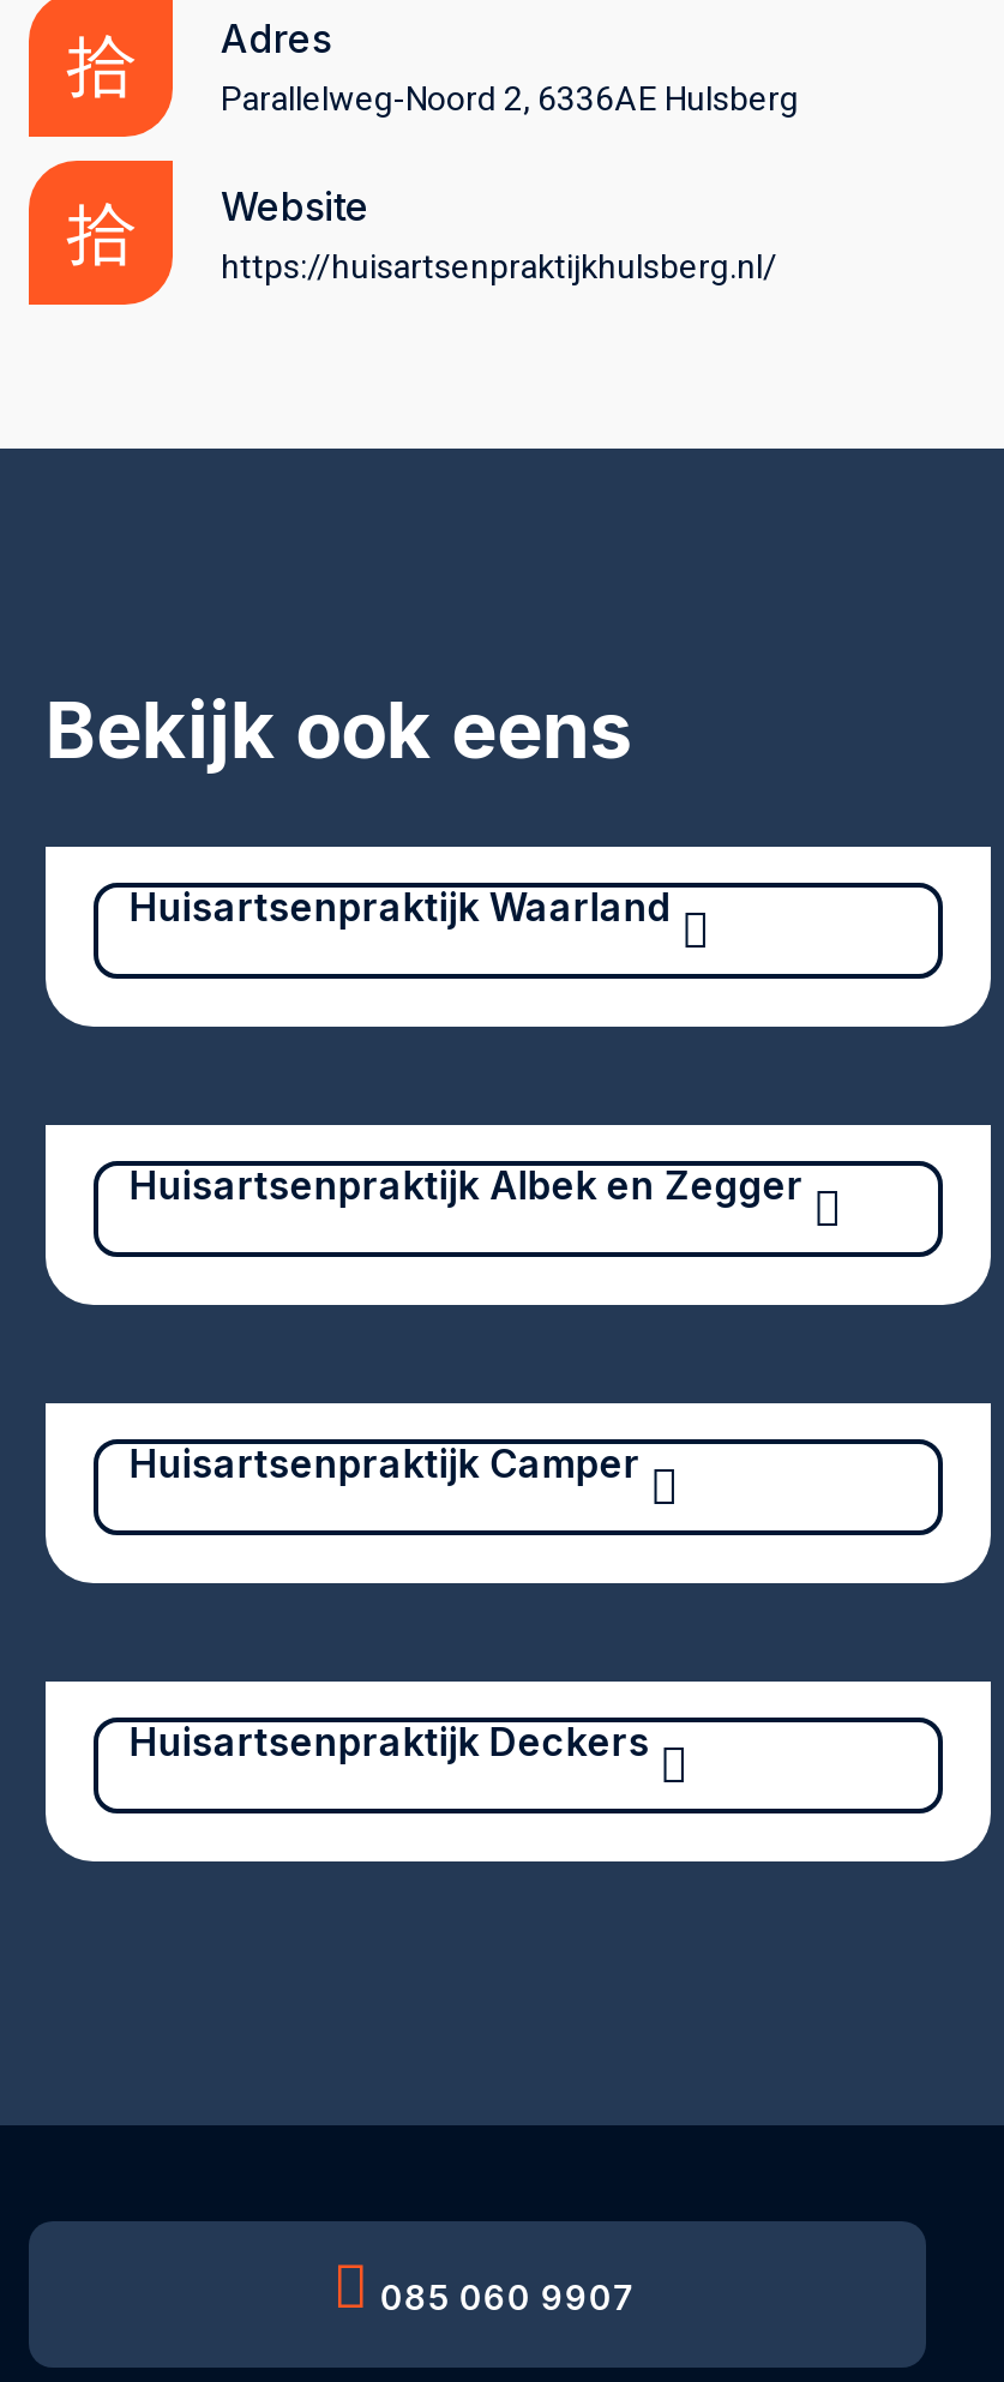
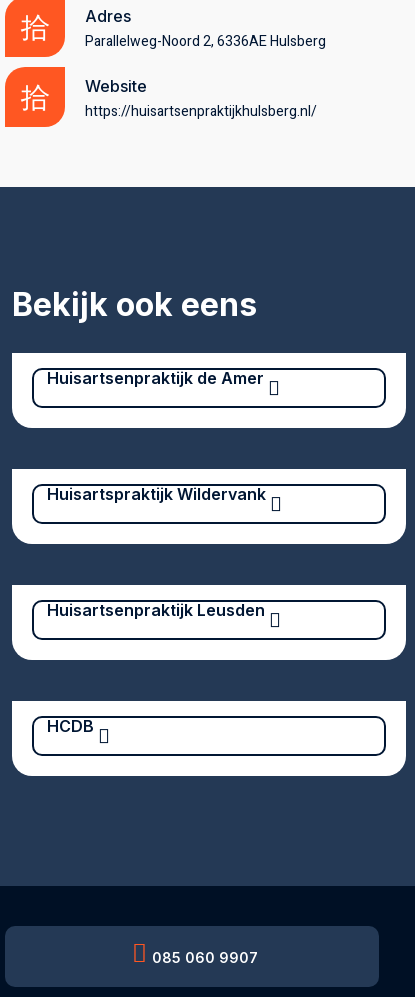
- Huisartsenpraktijk Waarland
+ Huisartsenpraktijk de Amer

- Huisartsenpraktijk Albek en Zegger
+ Huisartspraktijk Wildervank

- Huisartsenpraktijk Camper
+ Huisartsenpraktijk Leusden

- Huisartsenpraktijk Deckers
+ HCDB
